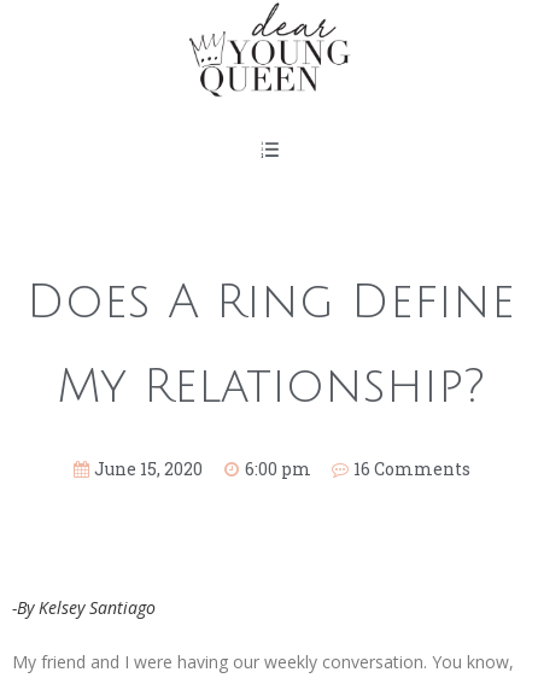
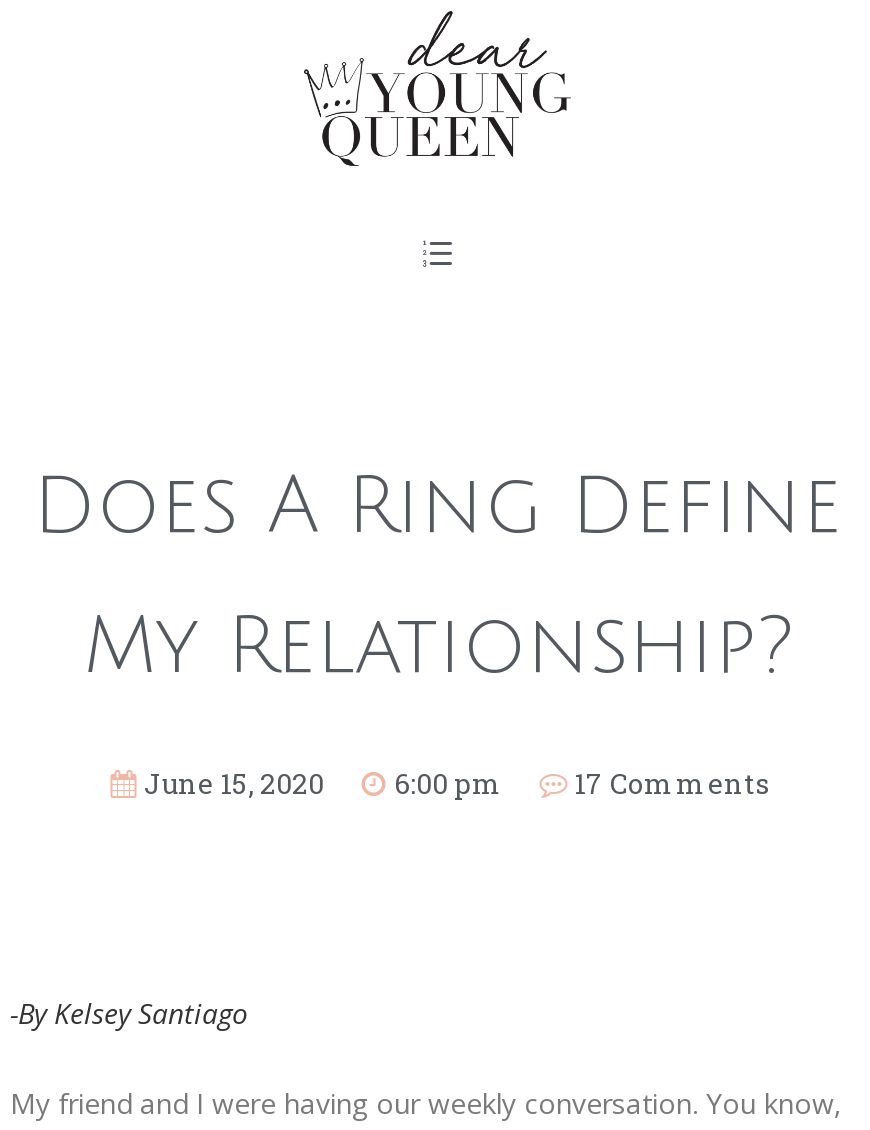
- June 15, 2020 6:00 pm 16 Comments
+ June 15, 2020 6:00 pm 17 Comments
